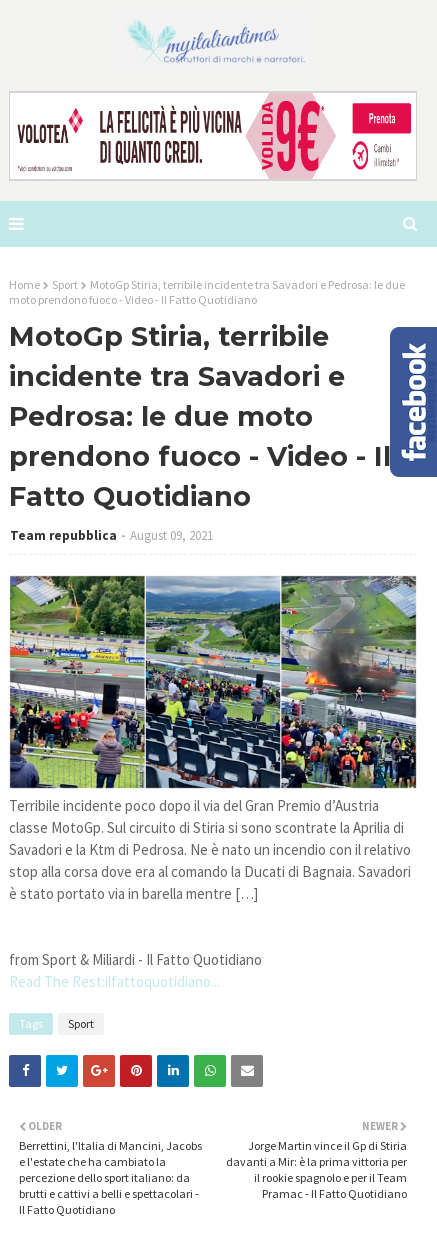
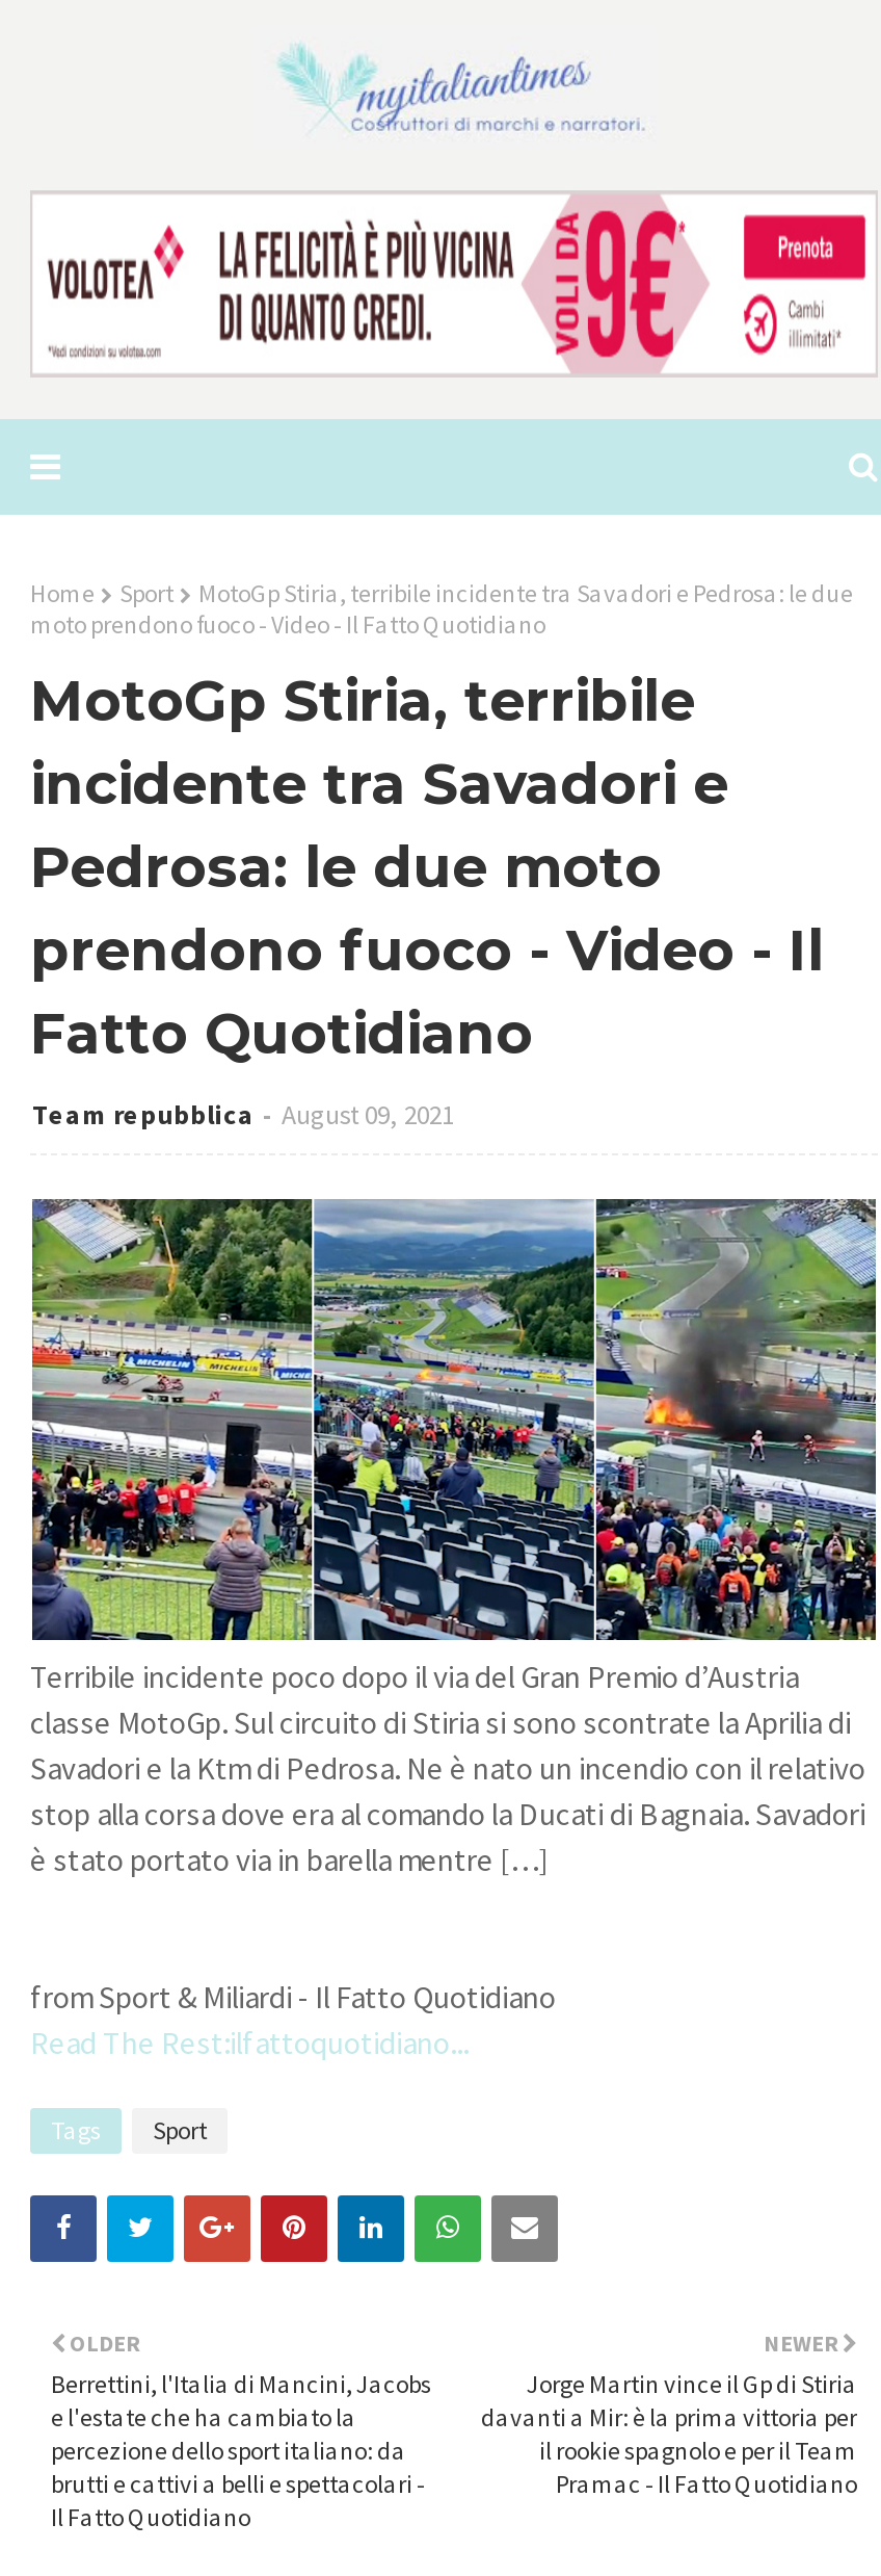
- [image]
